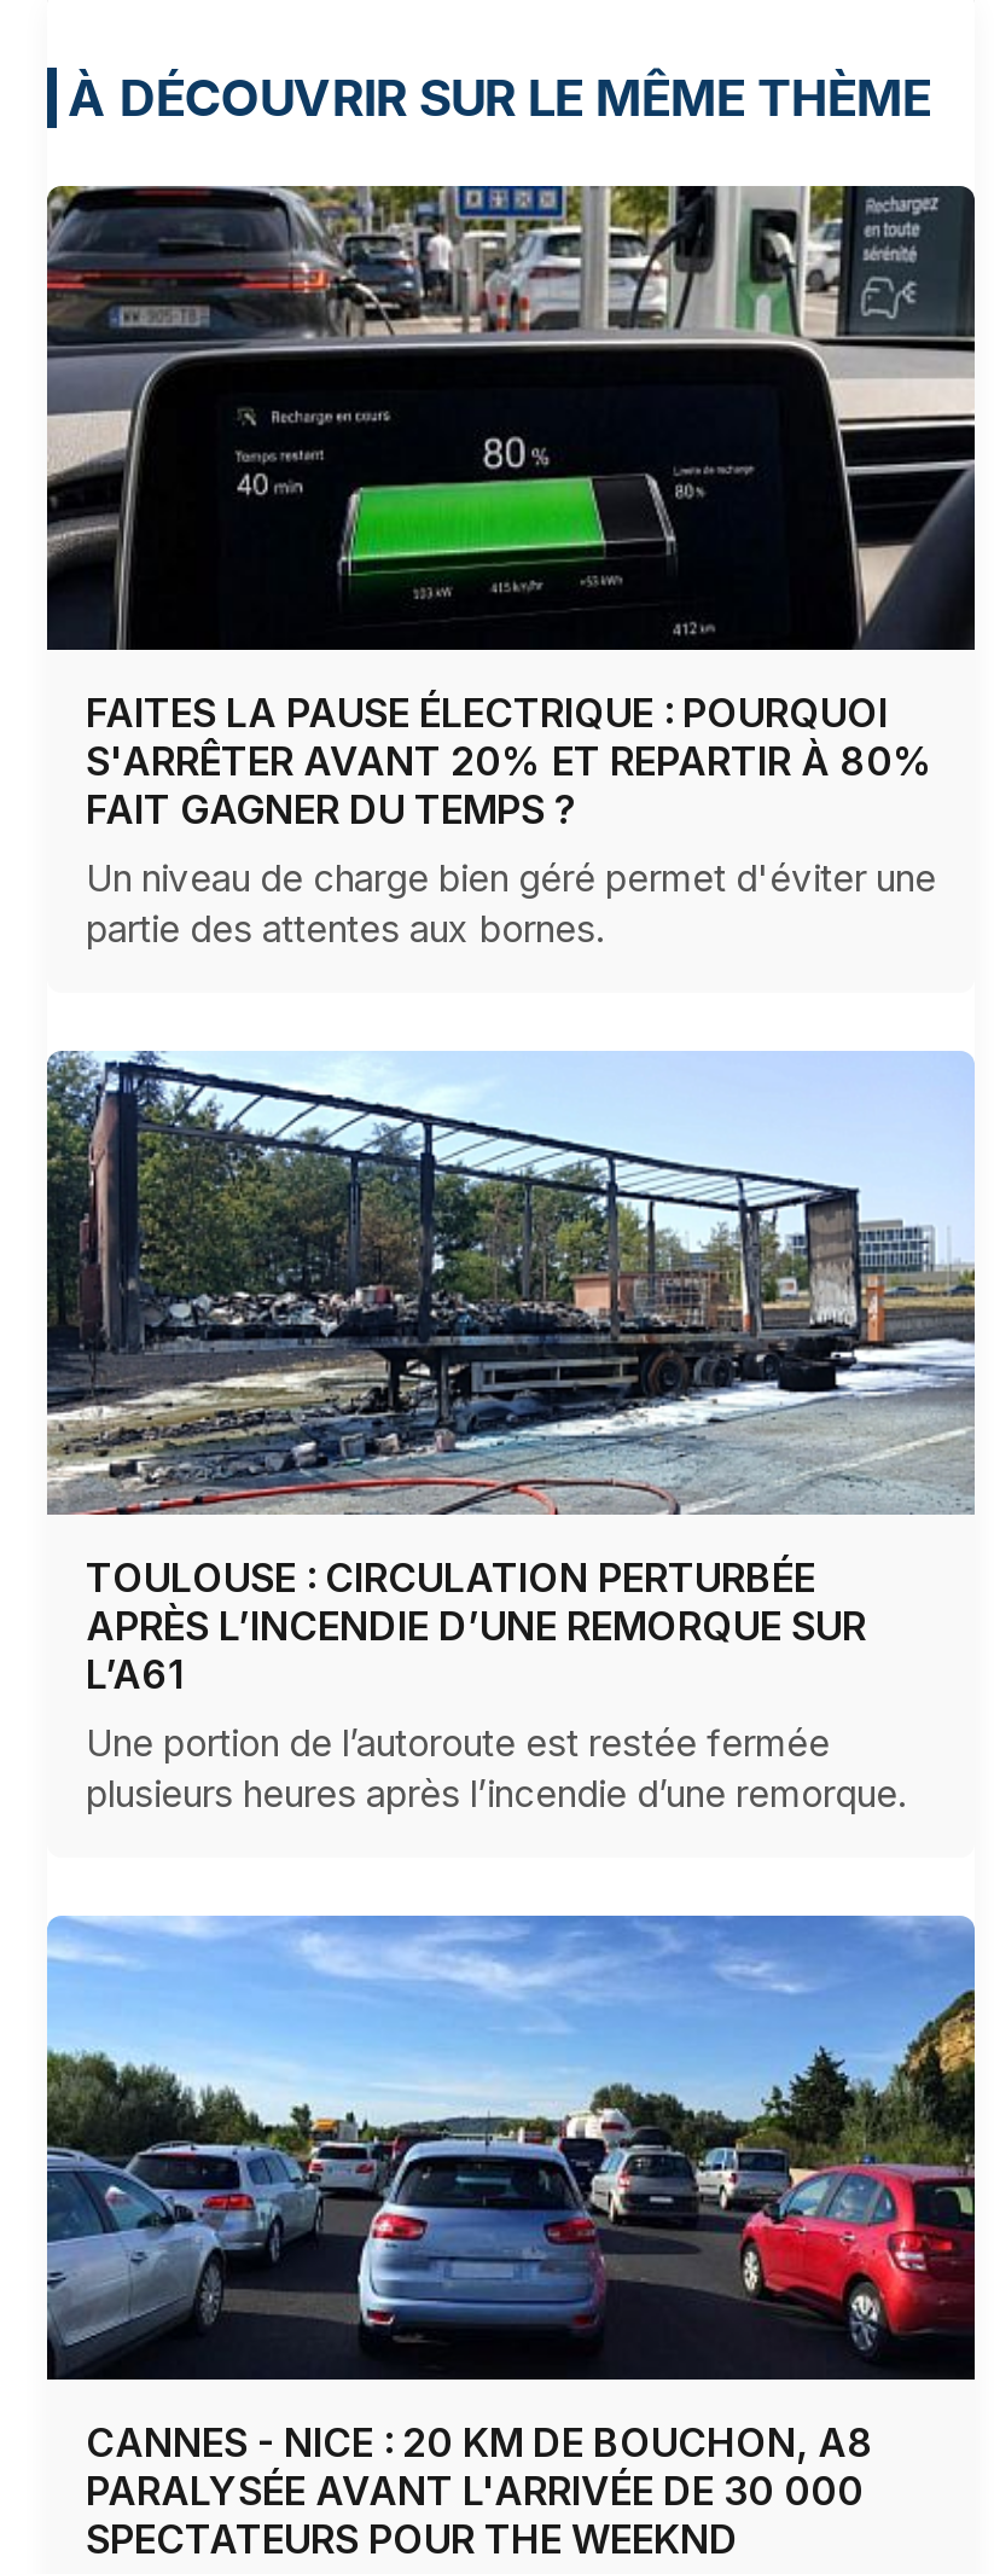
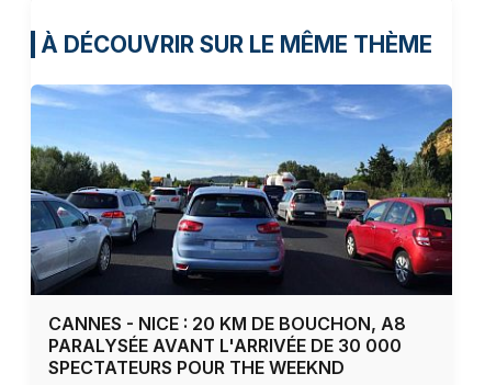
- [image]
- FAITES LA PAUSE ÉLECTRIQUE : POURQUOI
- S'ARRÊTER AVANT 20% ET REPARTIR À 80%
- FAIT GAGNER DU TEMPS ?
- Un niveau de charge bien géré permet d'éviter une
- partie des attentes aux bornes.

- [image]
- TOULOUSE : CIRCULATION PERTURBÉE
- APRÈS L’INCENDIE D’UNE REMORQUE SUR
- L’A61
- Une portion de l’autoroute est restée fermée
- plusieurs heures après l’incendie d’une remorque.
